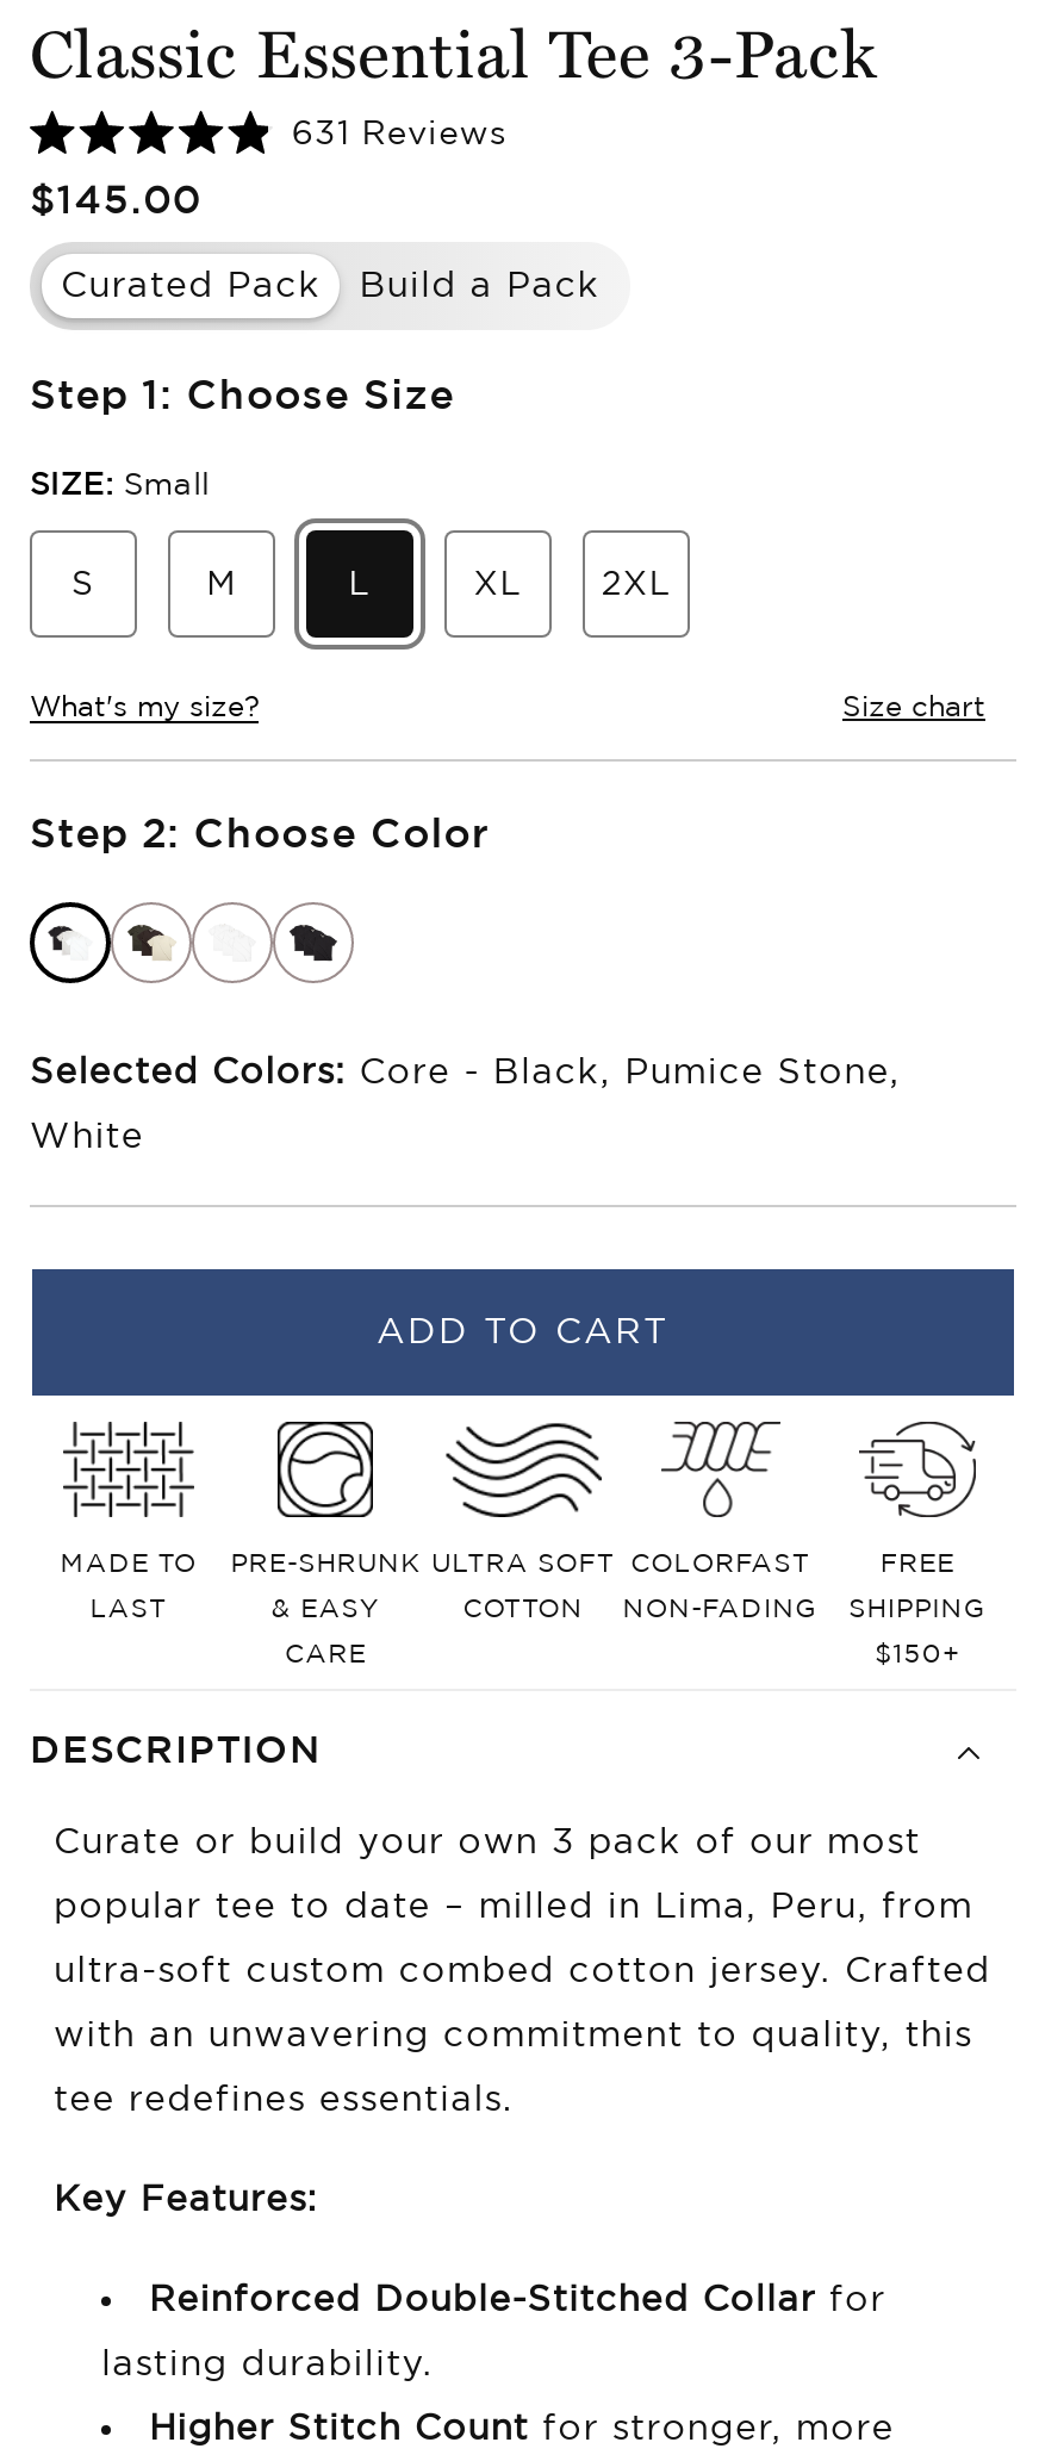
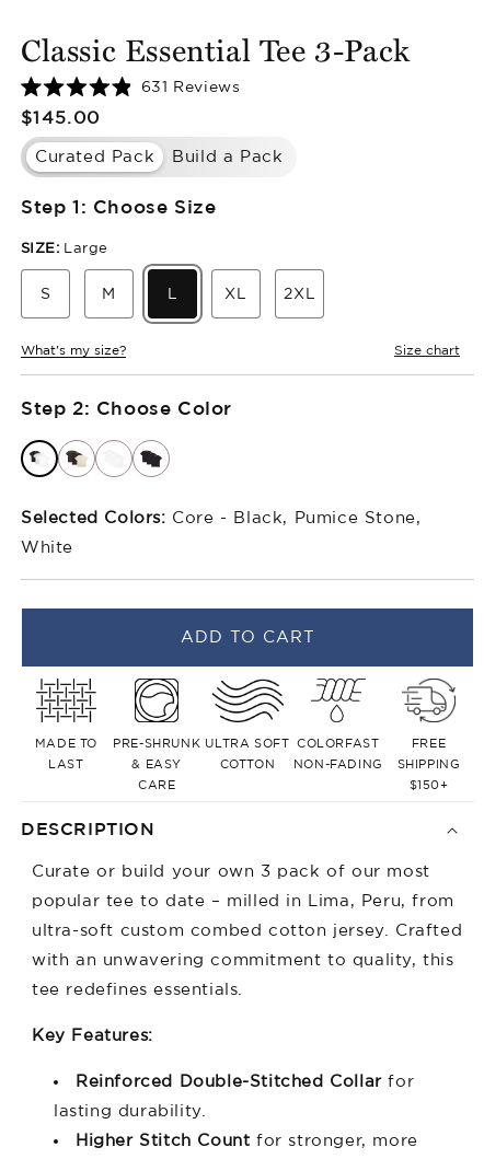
- SIZE: Small
+ SIZE: Large
